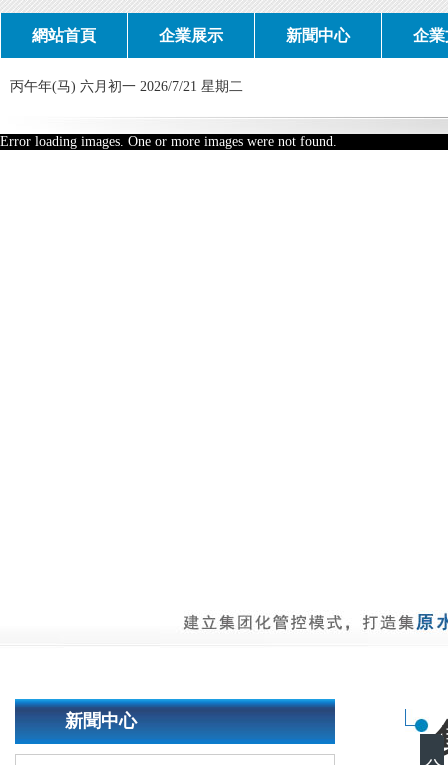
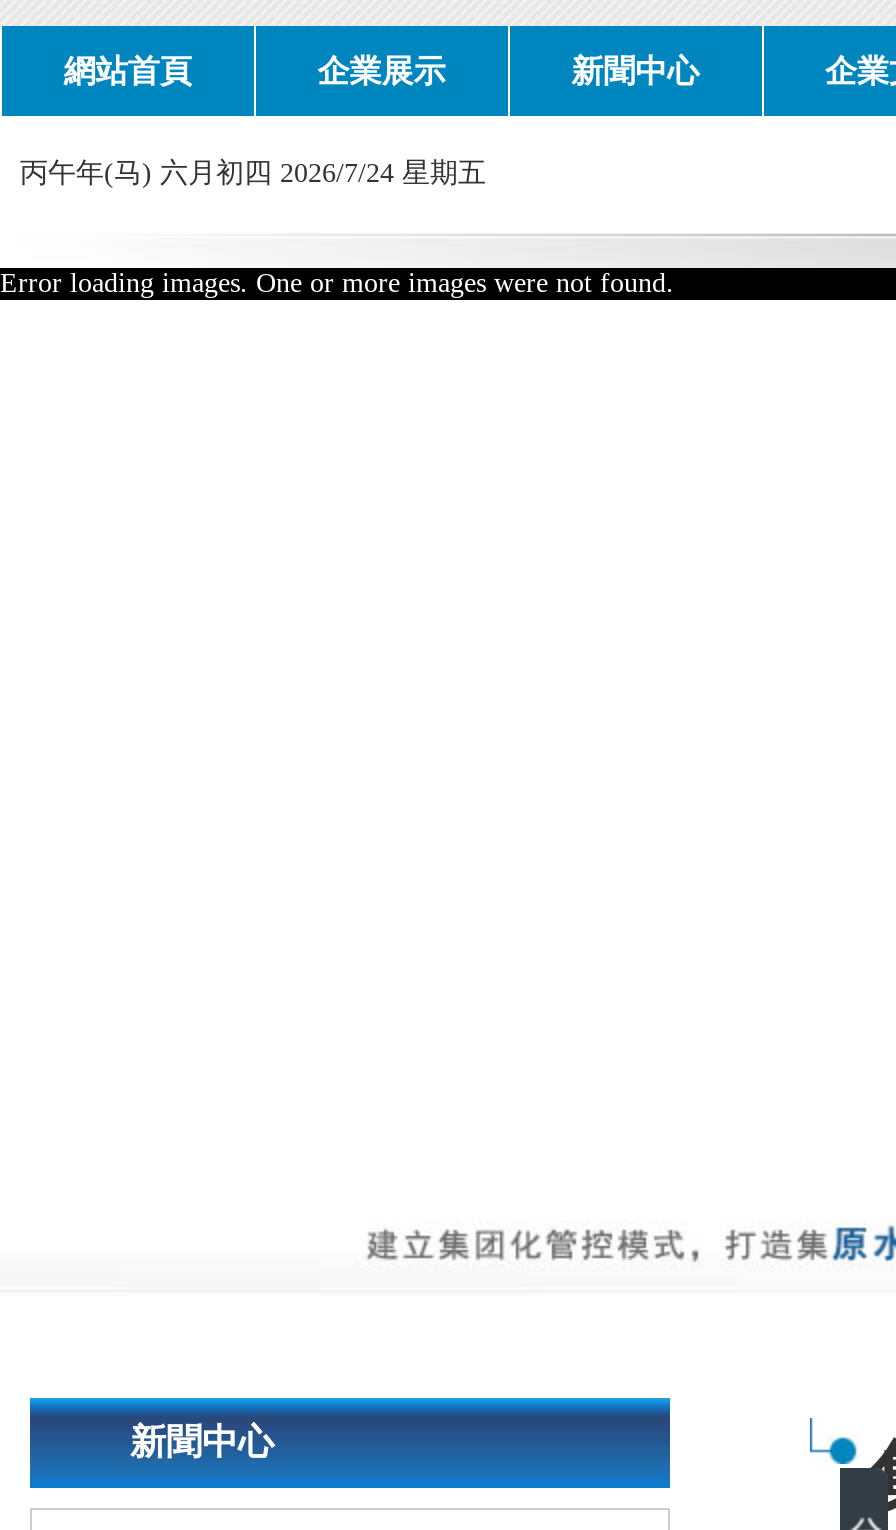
- 丙午年(马) 六月初一 2026/7/21 星期二
+ 丙午年(马) 六月初四 2026/7/24 星期五
